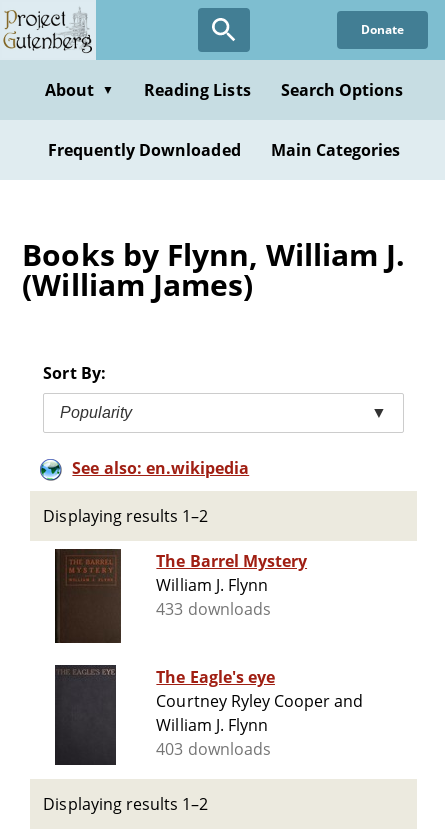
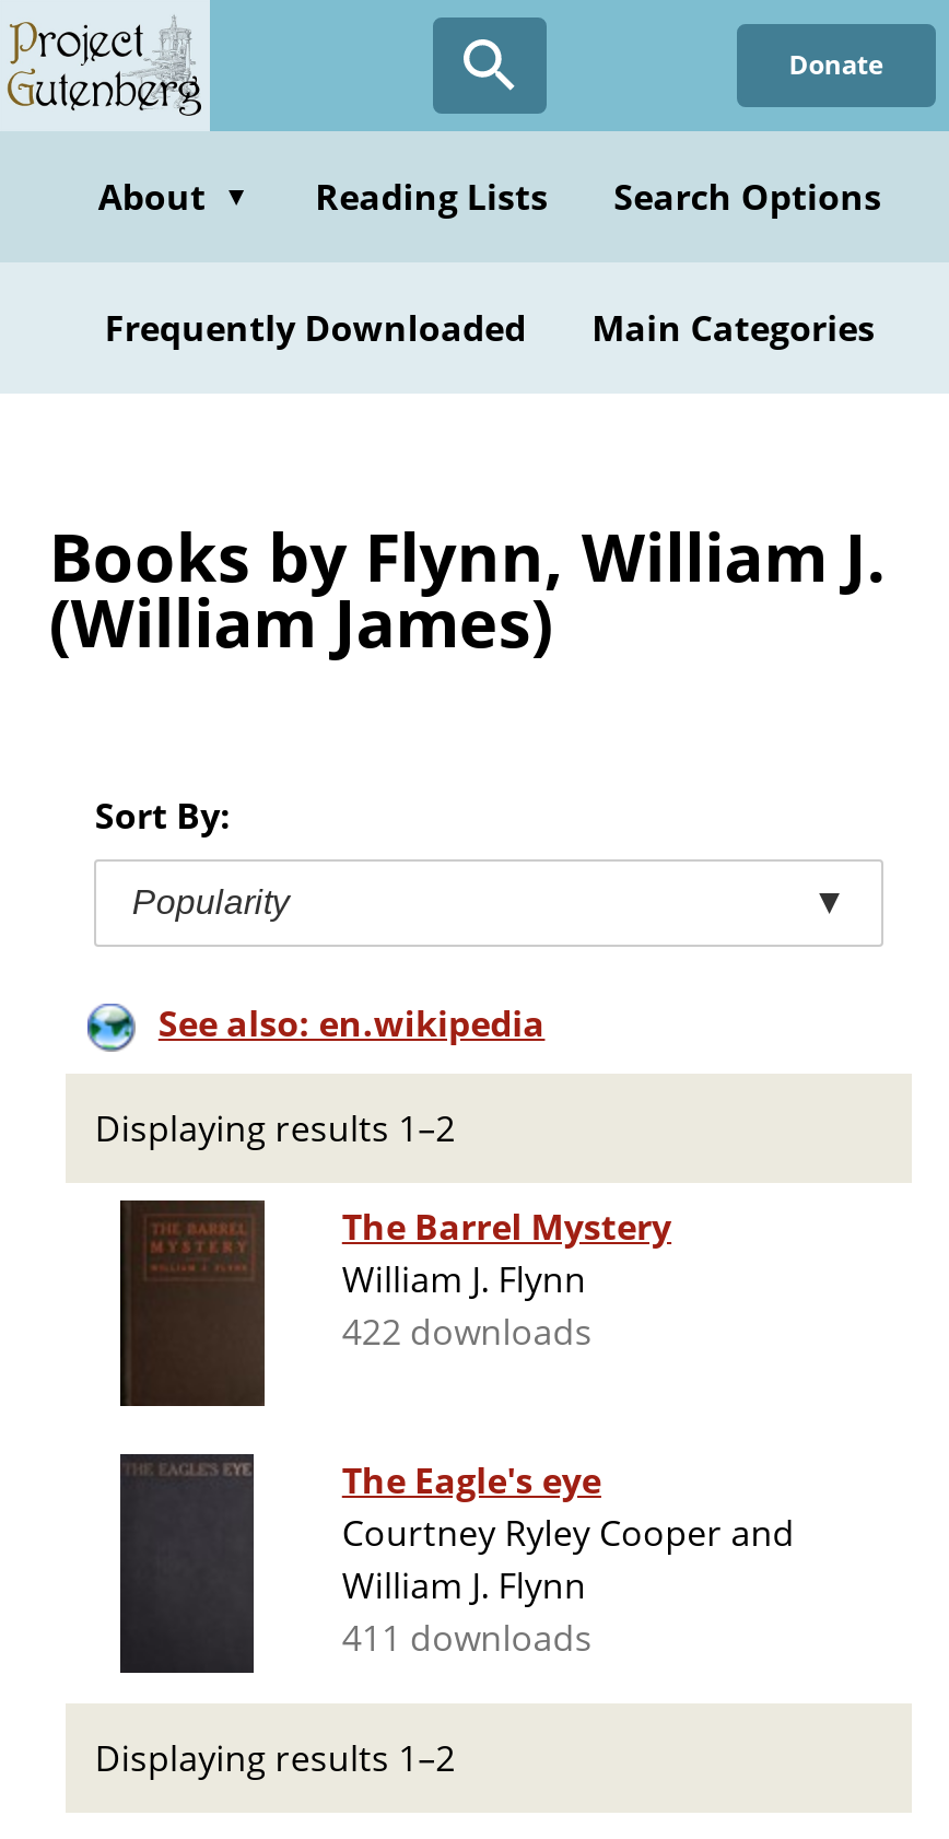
- 433 downloads
+ 422 downloads

- 403 downloads
+ 411 downloads
